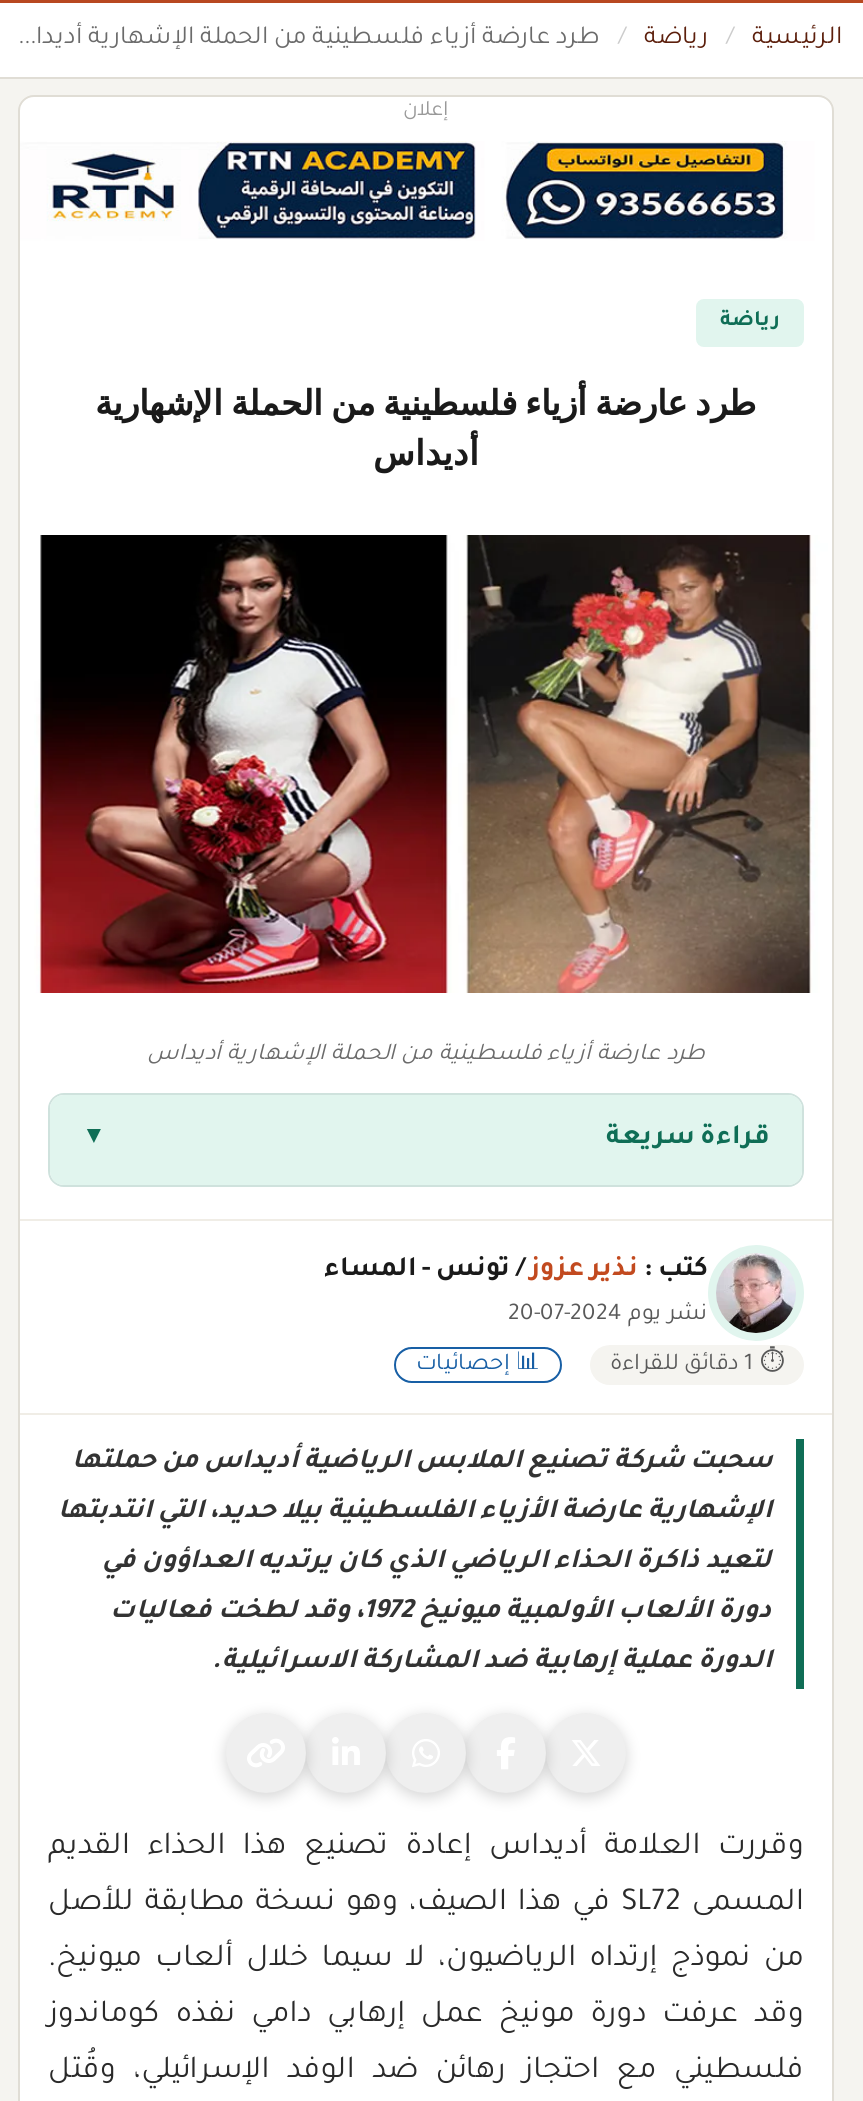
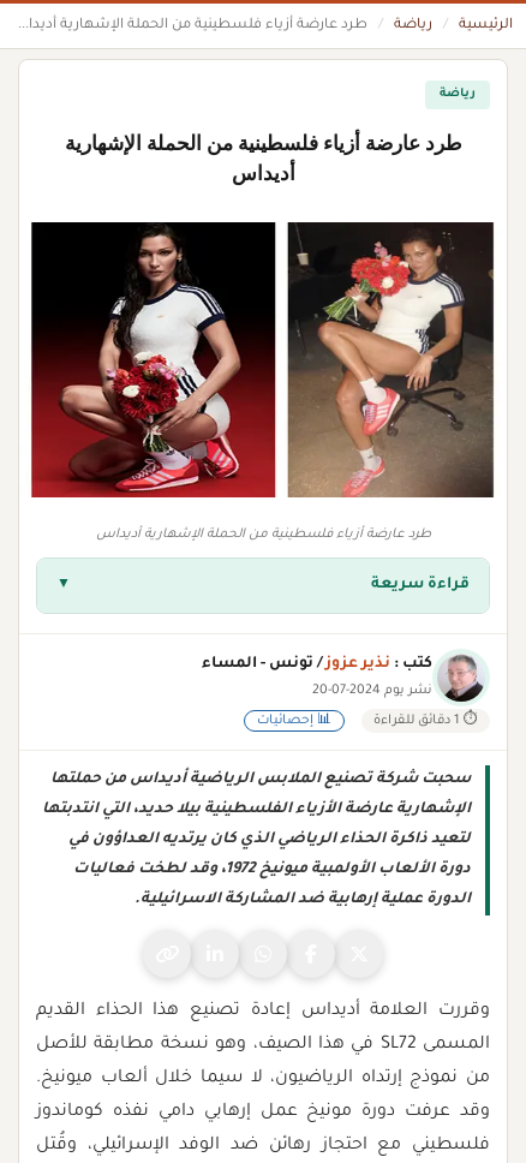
- إعلان

- [image]

- [image]

- [image]
